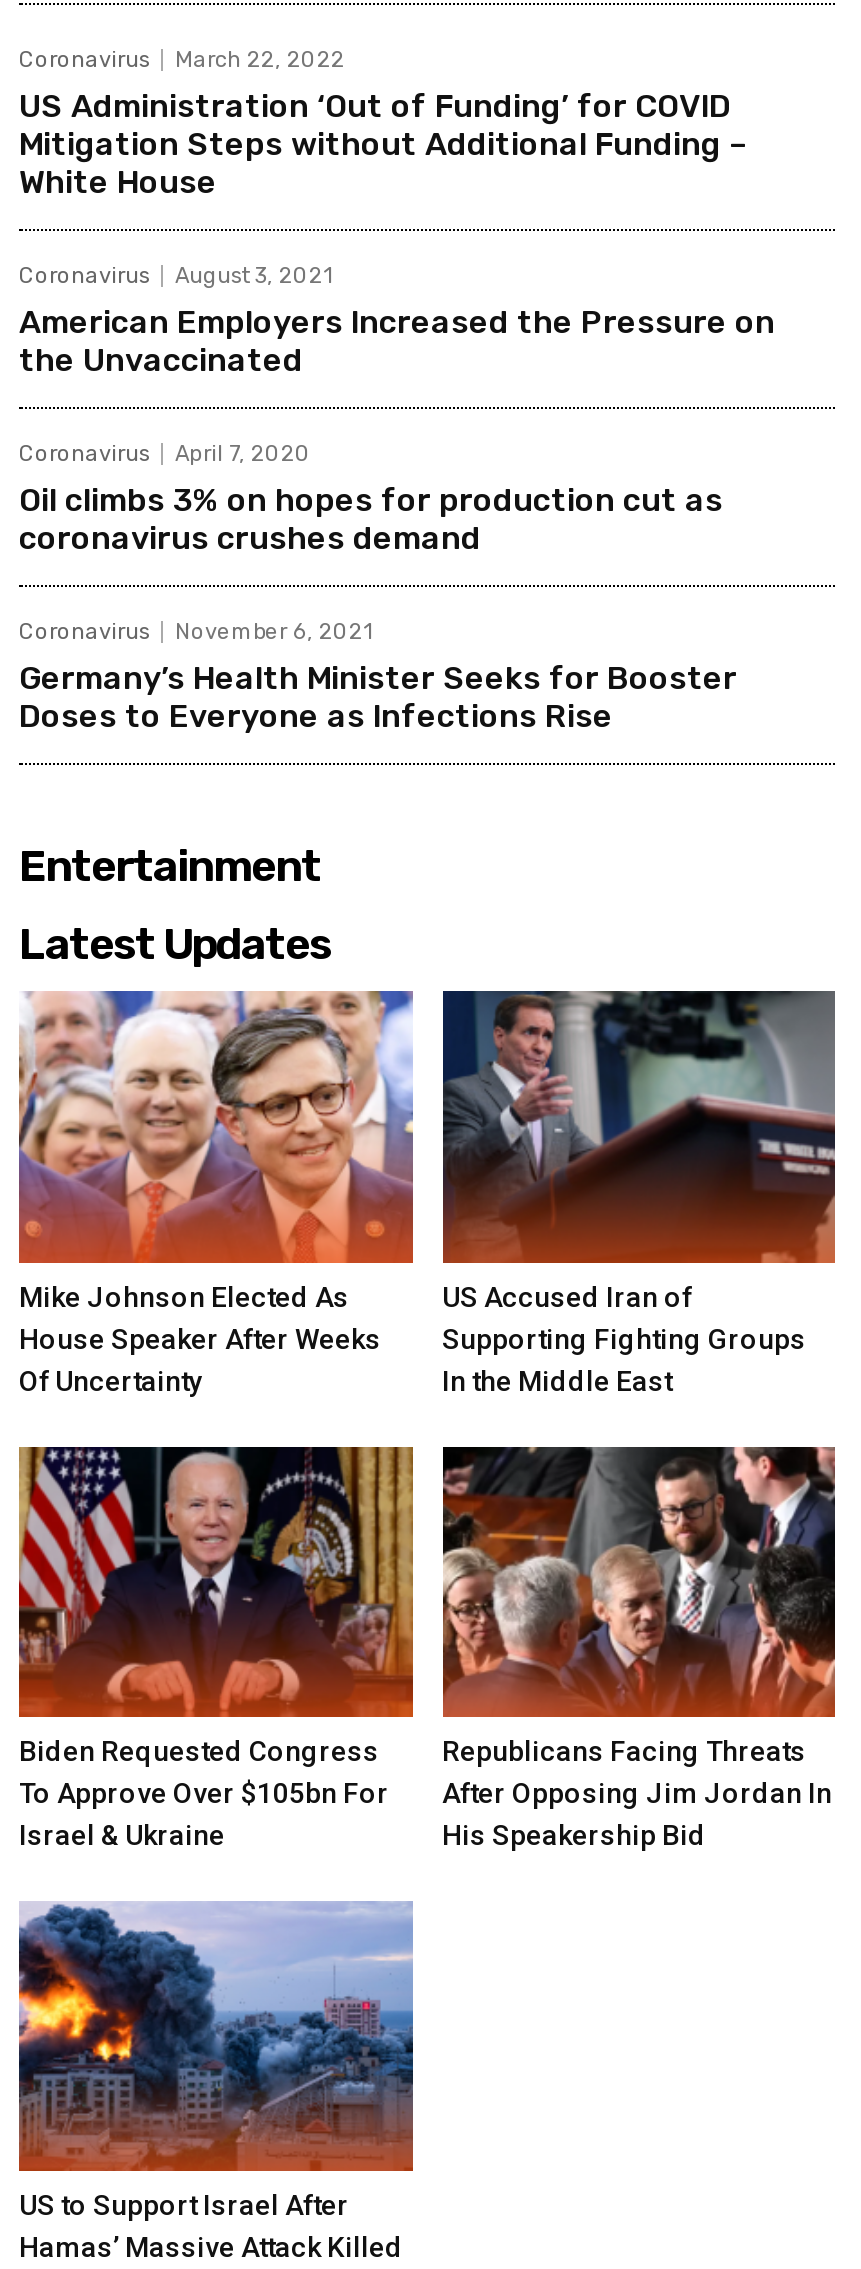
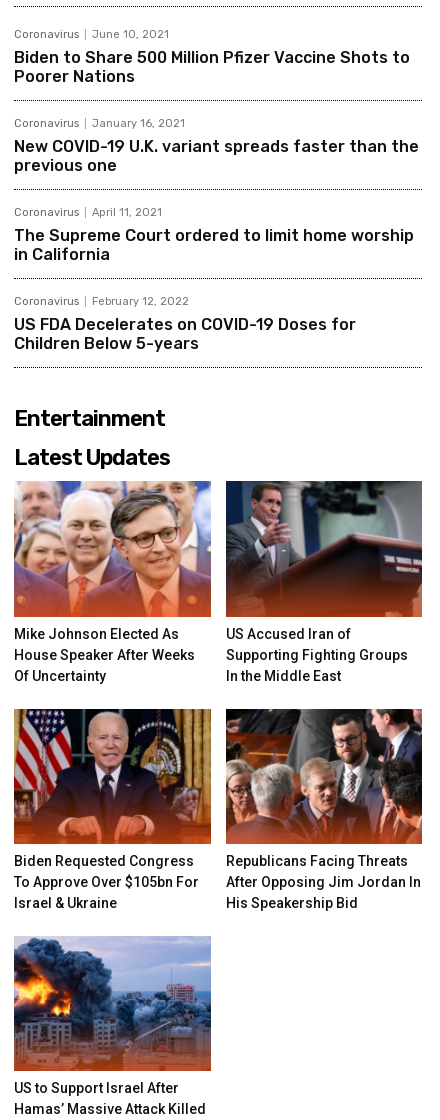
- March 22, 2022
- US Administration ‘Out of Funding’ for COVID
- Mitigation Steps without Additional Funding –
- White House
+ June 10, 2021
+ Biden to Share 500 Million Pfizer Vaccine Shots to
+ Poorer Nations

- August 3, 2021
- American Employers Increased the Pressure on
- the Unvaccinated
+ January 16, 2021
+ New COVID-19 U.K. variant spreads faster than the
+ previous one

- April 7, 2020
- Oil climbs 3% on hopes for production cut as
- coronavirus crushes demand
+ April 11, 2021
+ The Supreme Court ordered to limit home worship
+ in California

- November 6, 2021
- Germany’s Health Minister Seeks for Booster
- Doses to Everyone as Infections Rise
+ February 12, 2022
+ US FDA Decelerates on COVID-19 Doses for
+ Children Below 5-years
